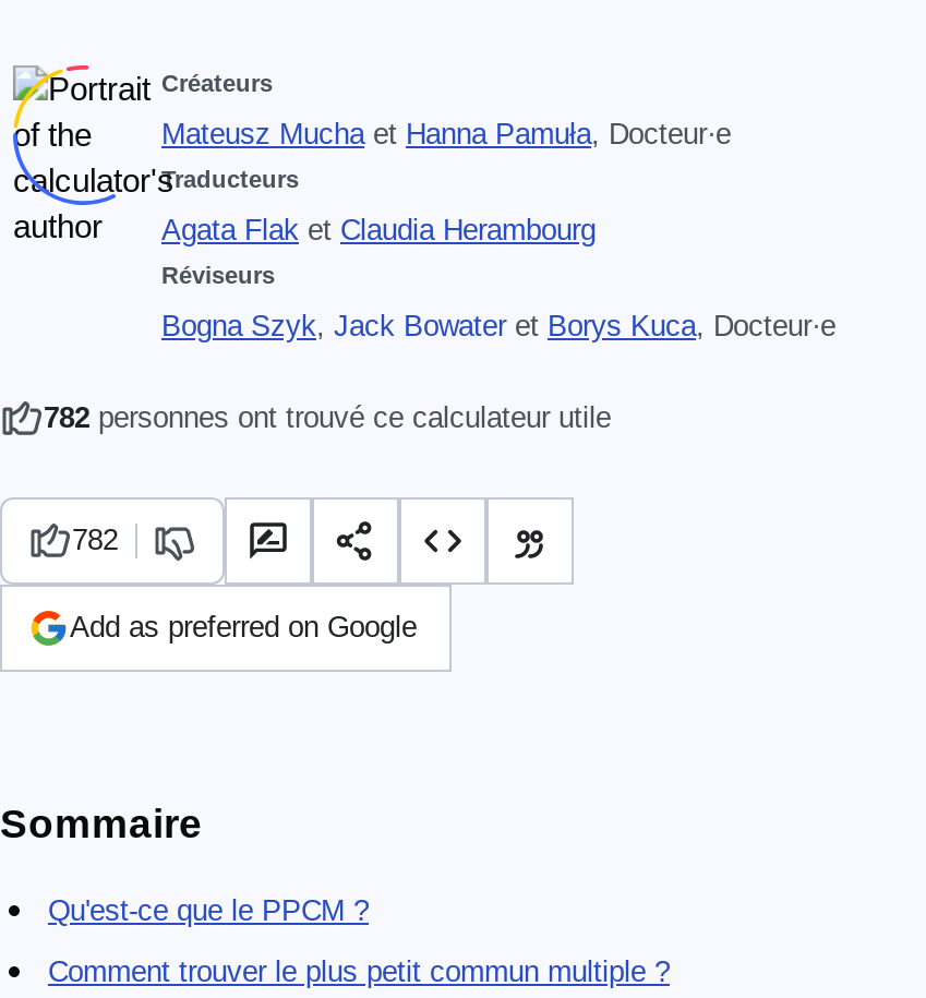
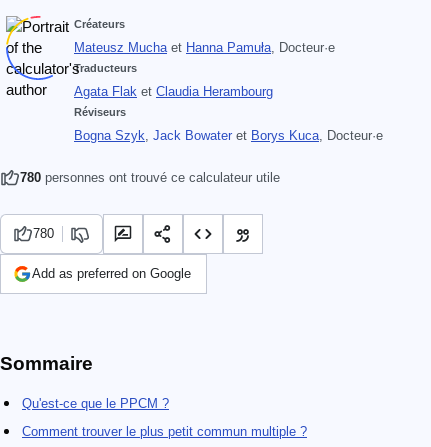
- 782 personnes ont trouvé ce calculateur utile
+ 780 personnes ont trouvé ce calculateur utile

- 782
+ 780
